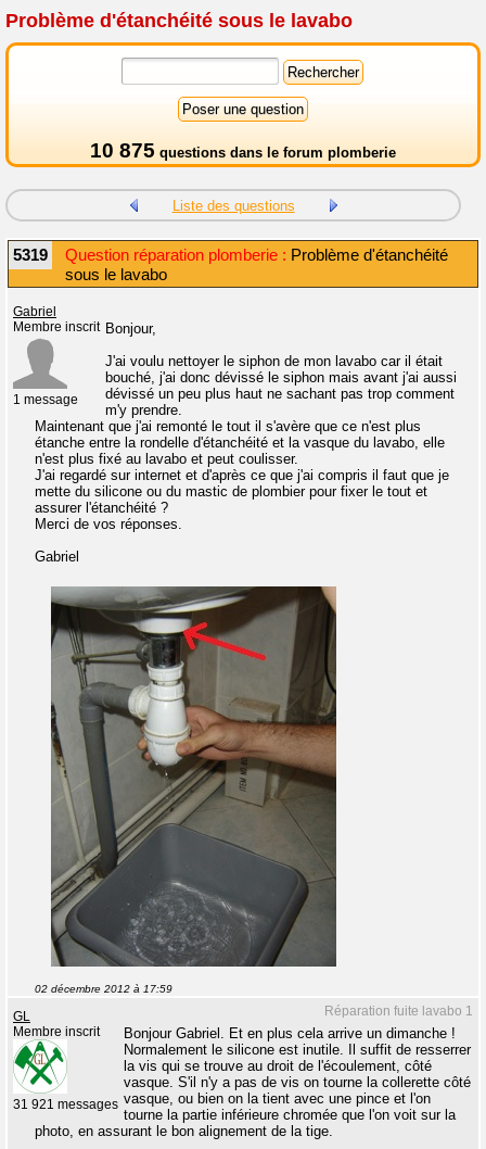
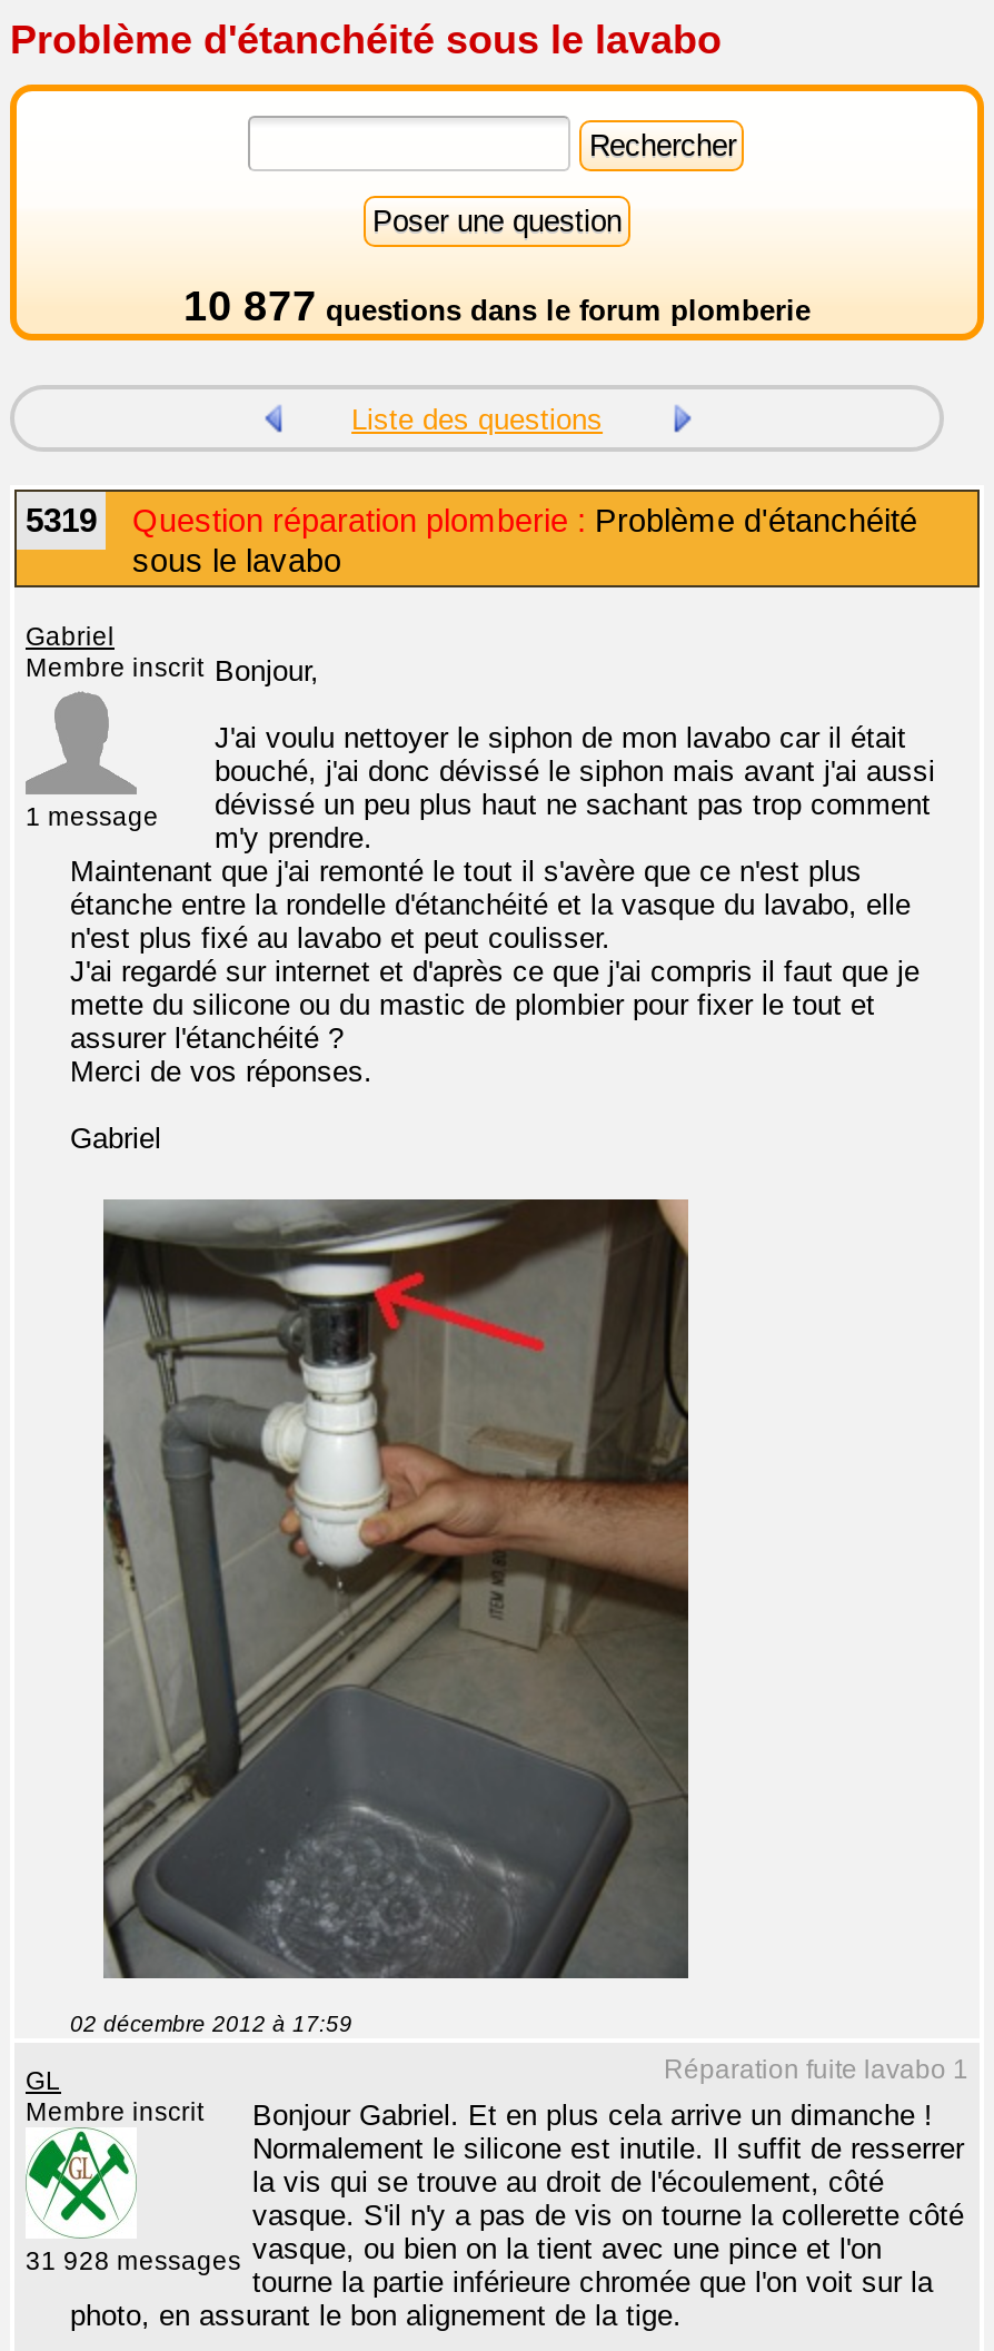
- 10 875 questions dans le forum plomberie
+ 10 877 questions dans le forum plomberie

- 31 921 messages vasque, ou bien on la tient avec une pince et l'on
+ 31 928 messages vasque, ou bien on la tient avec une pince et l'on
